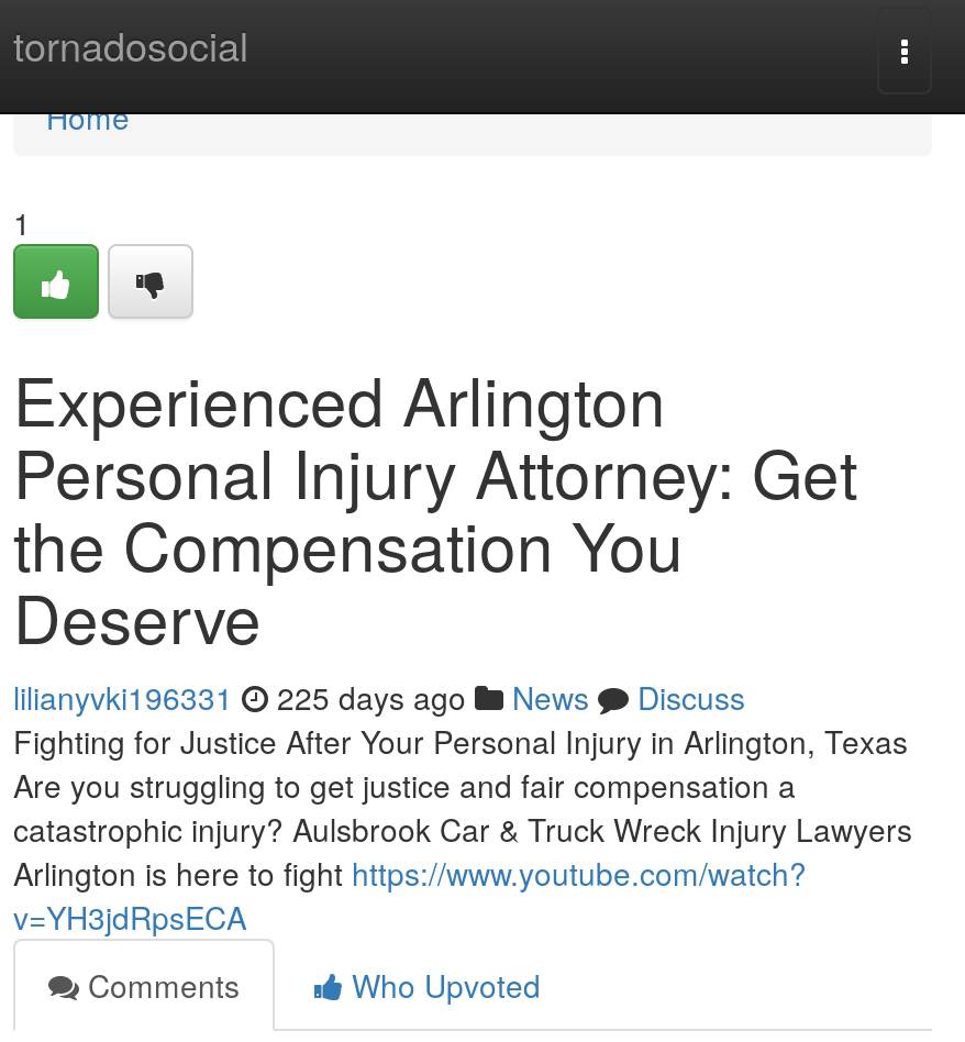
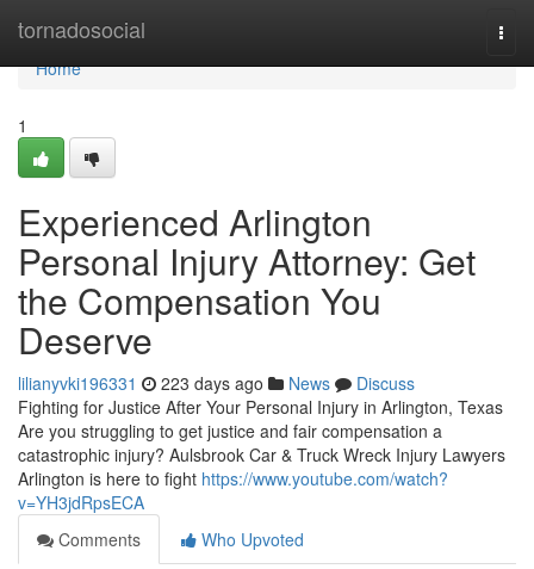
- lilianyvki196331 225 days ago News Discuss
+ lilianyvki196331 223 days ago News Discuss
